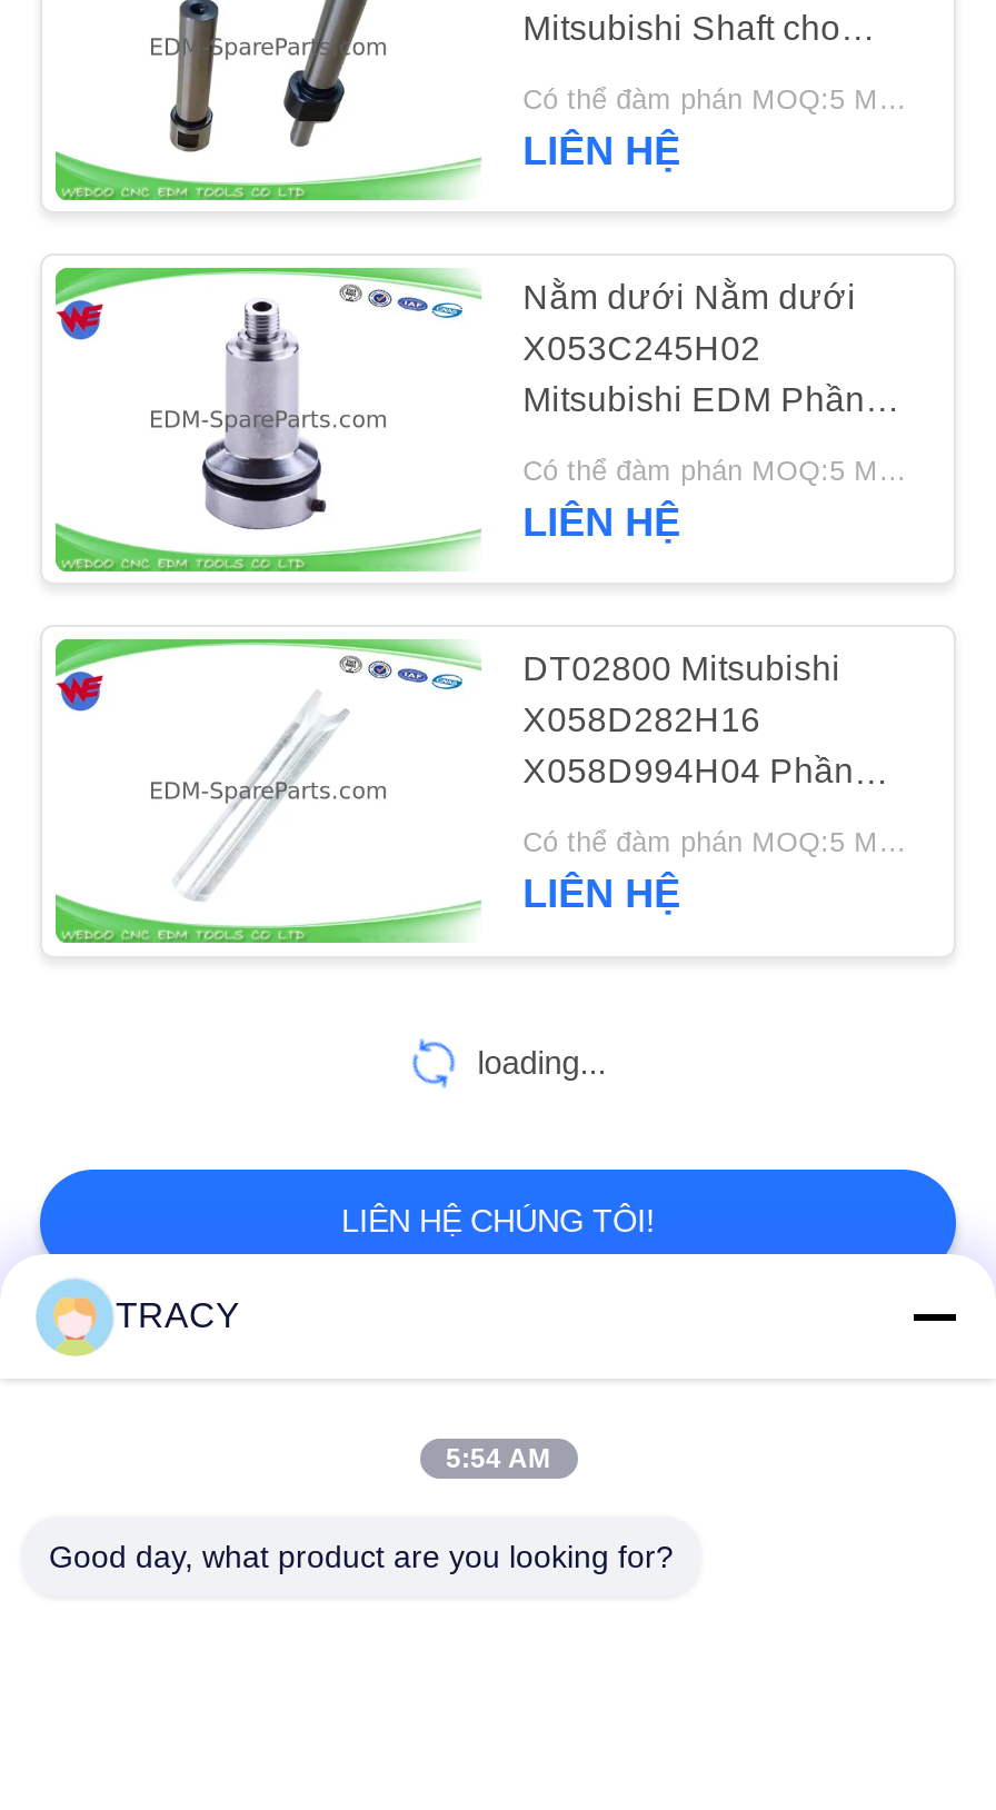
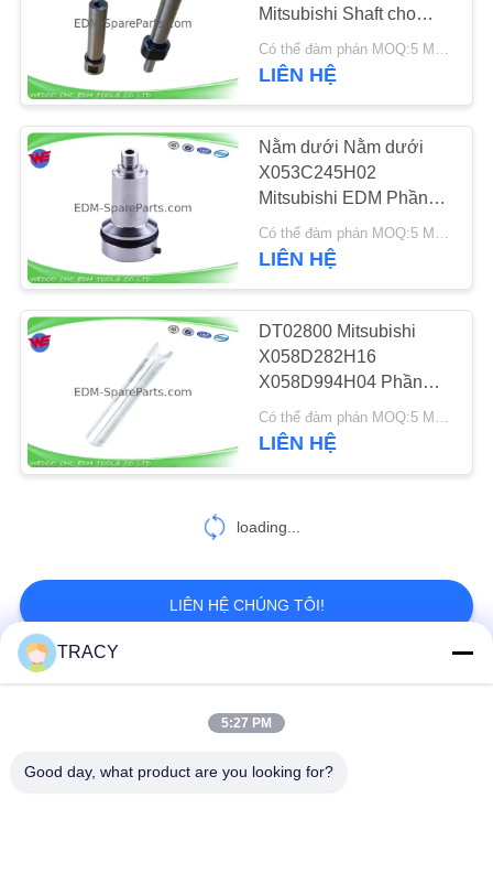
- 5:54 AM
+ 5:27 PM
